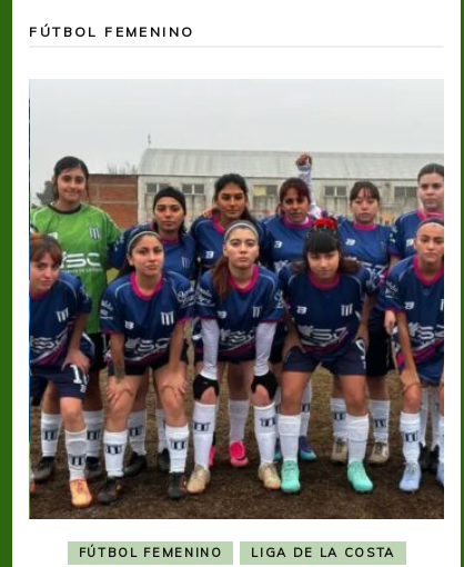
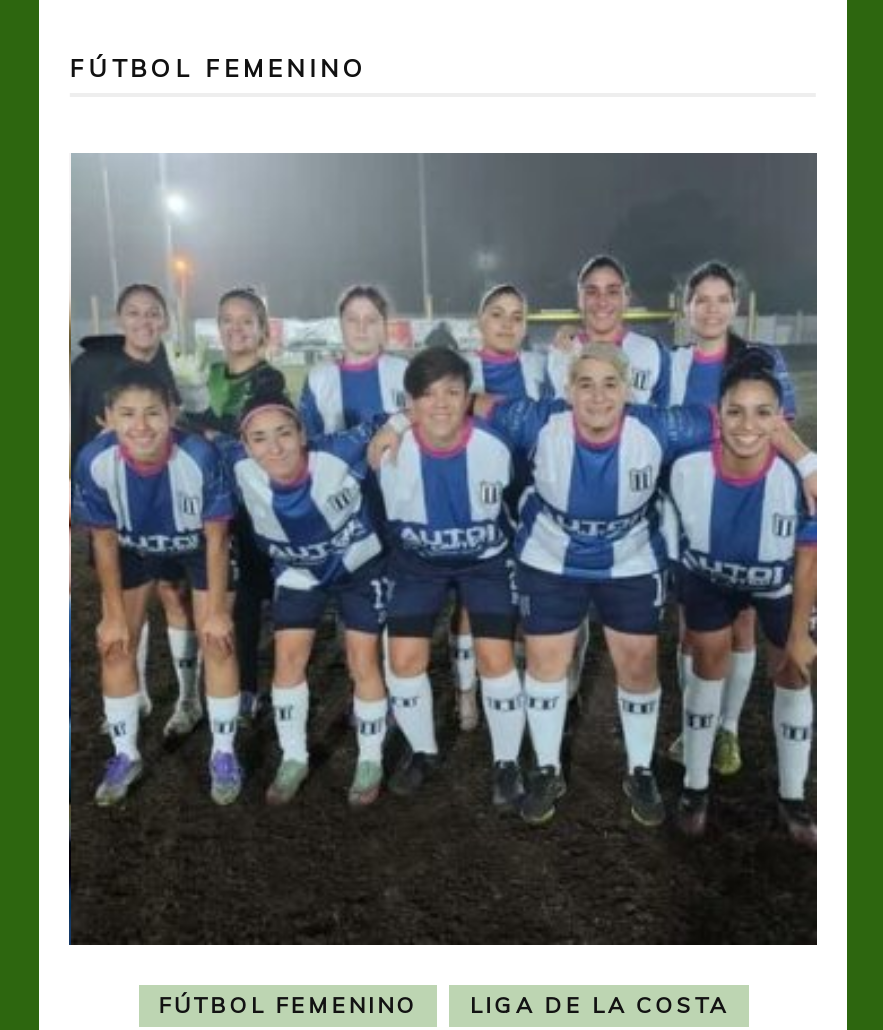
- [image]
+ [image]
